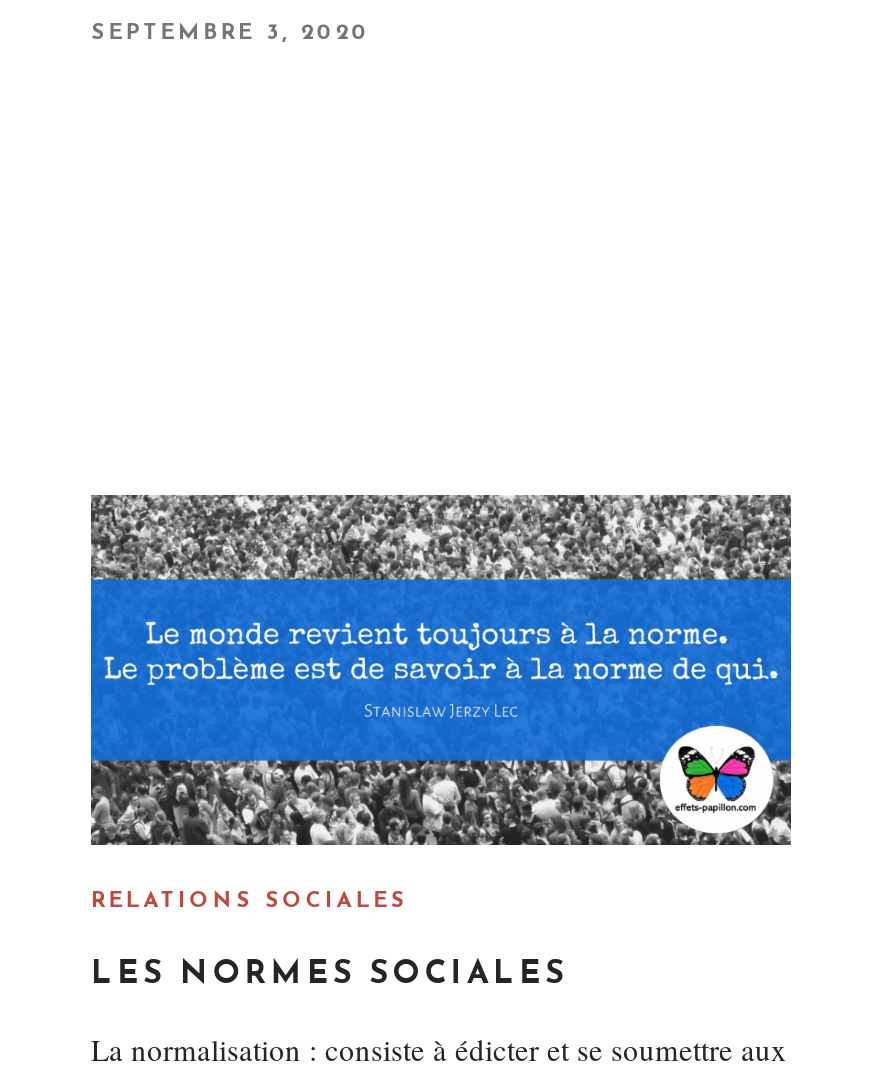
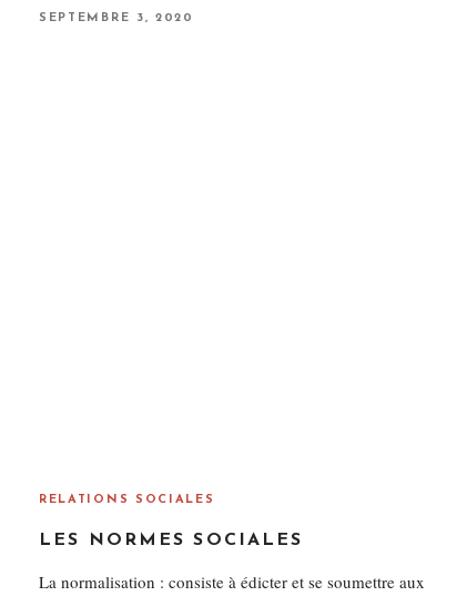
- [image]
